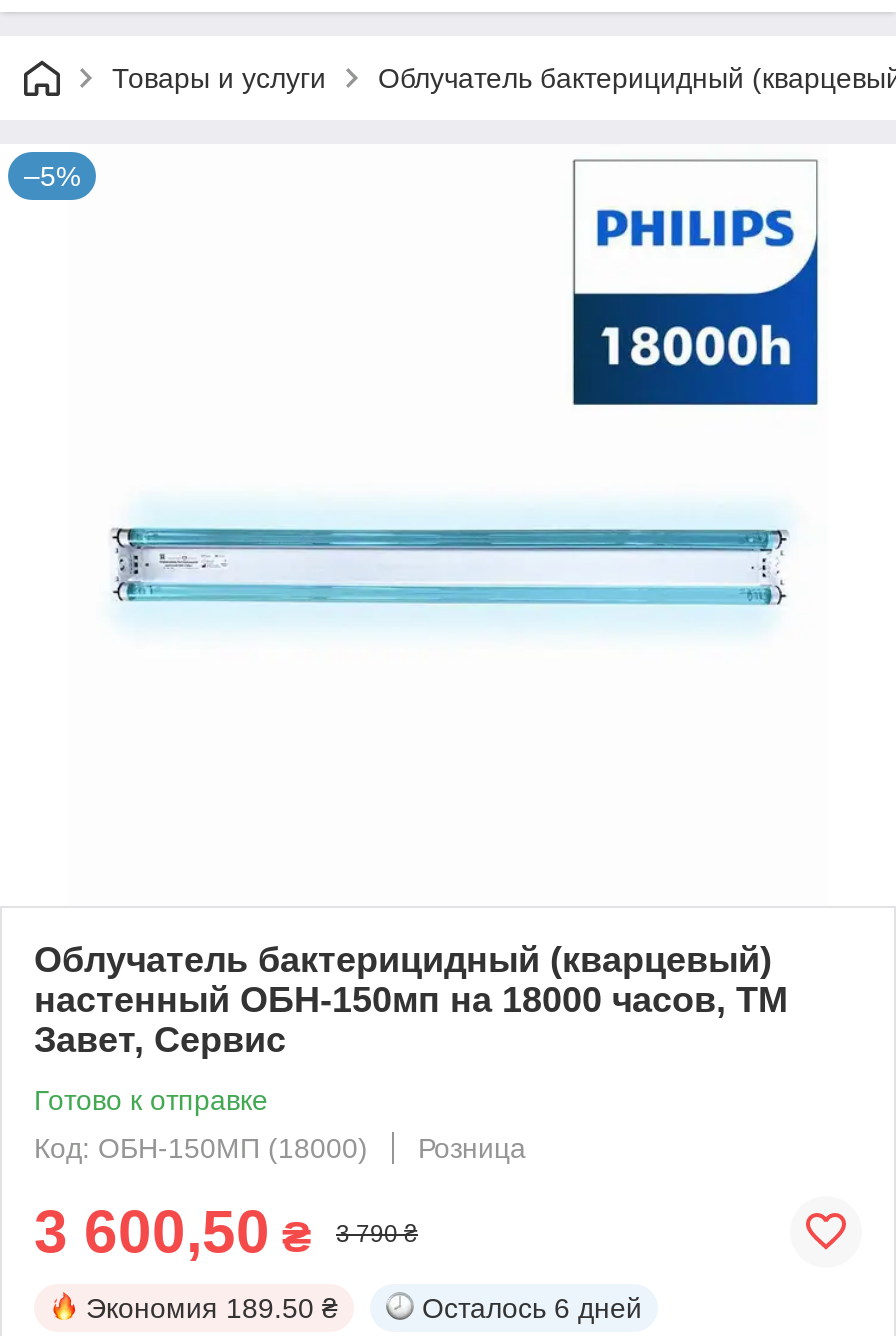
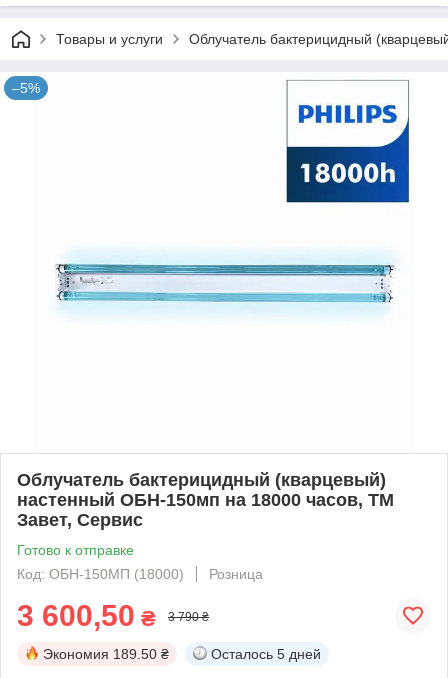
- Осталось 6 дней
+ Осталось 5 дней
